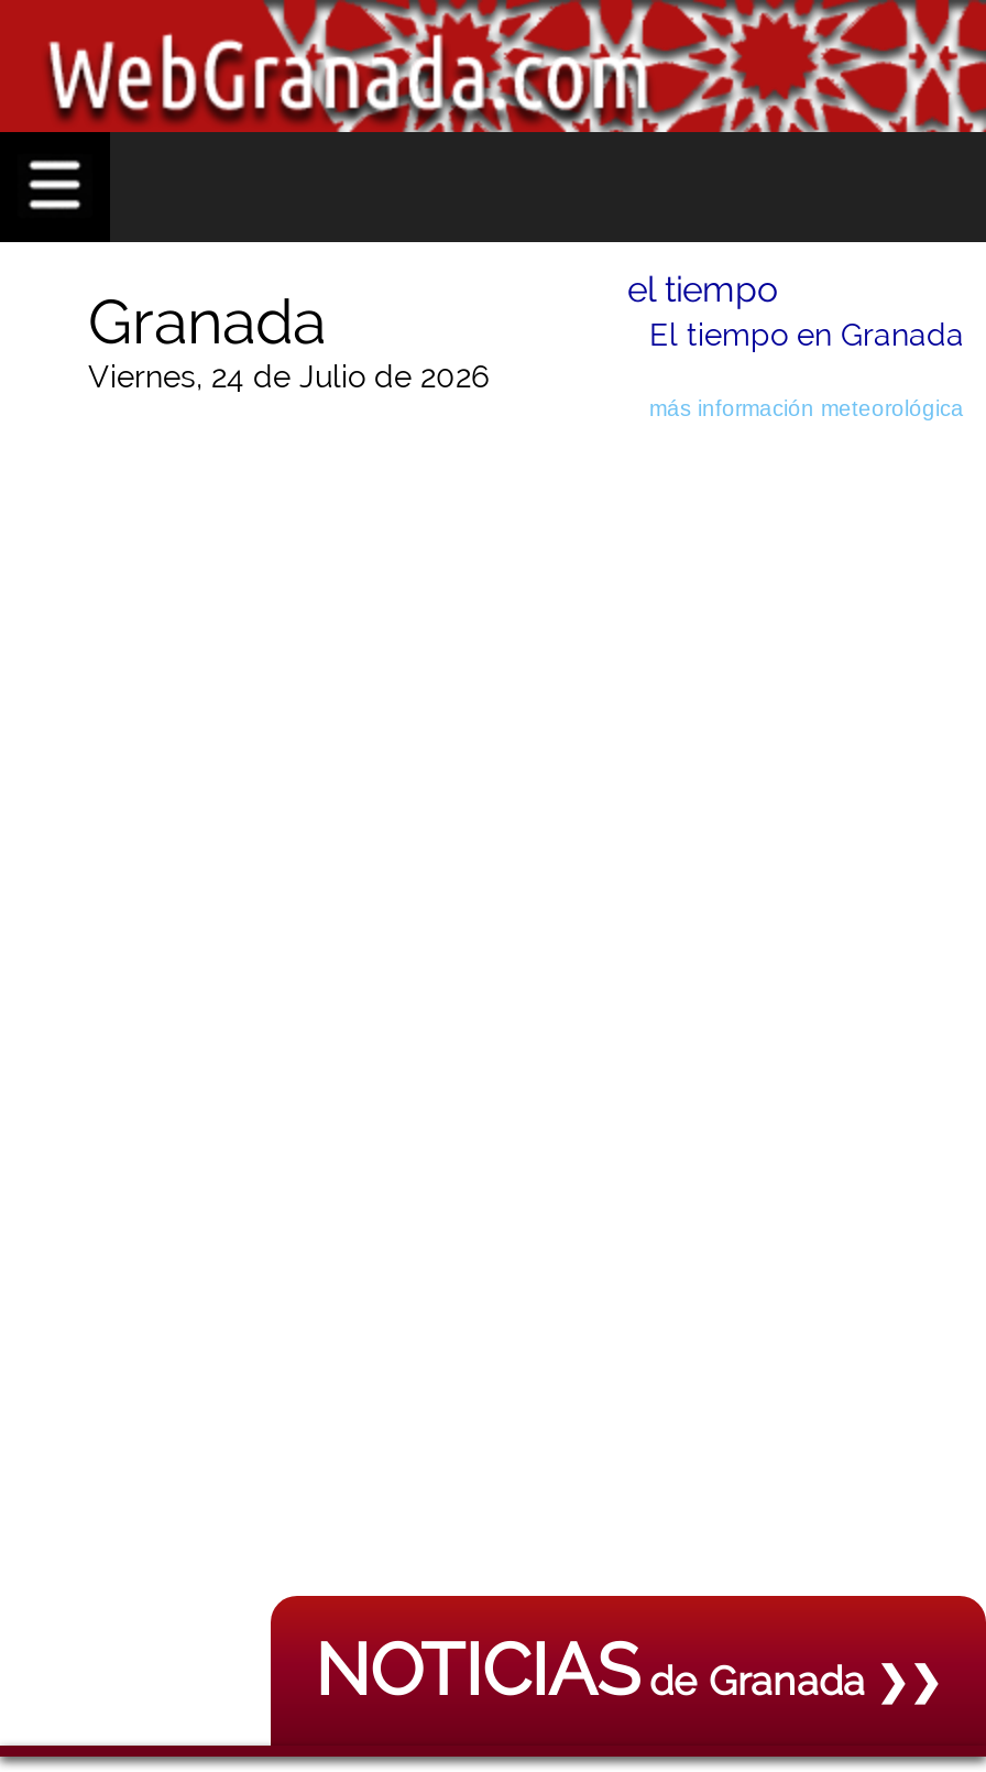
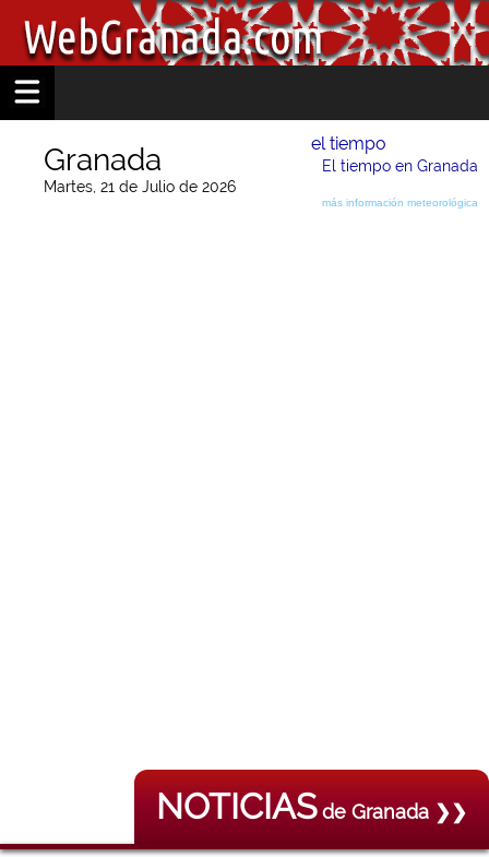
- Viernes, 24 de Julio de 2026
+ Martes, 21 de Julio de 2026
